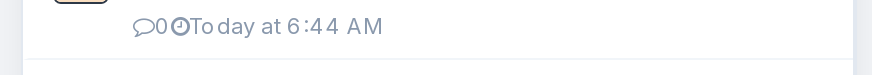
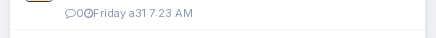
- 0 Today at 6:44 AM
+ 0 Friday a31 7:23 AM
